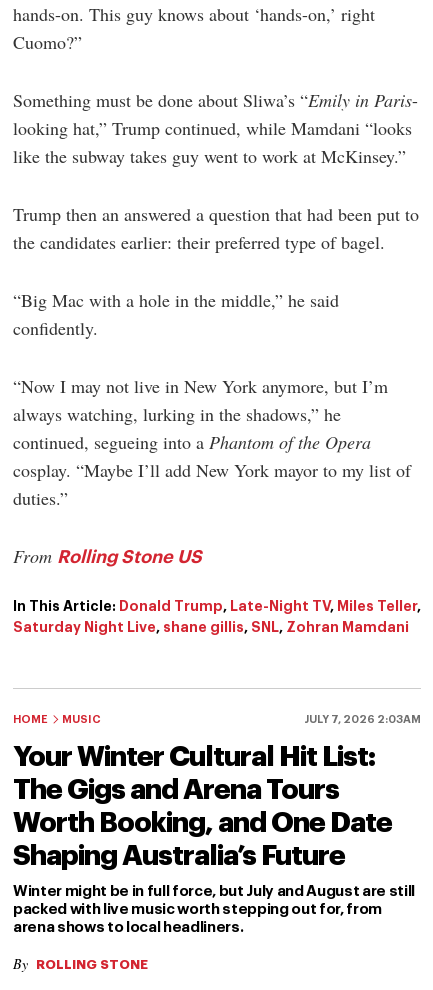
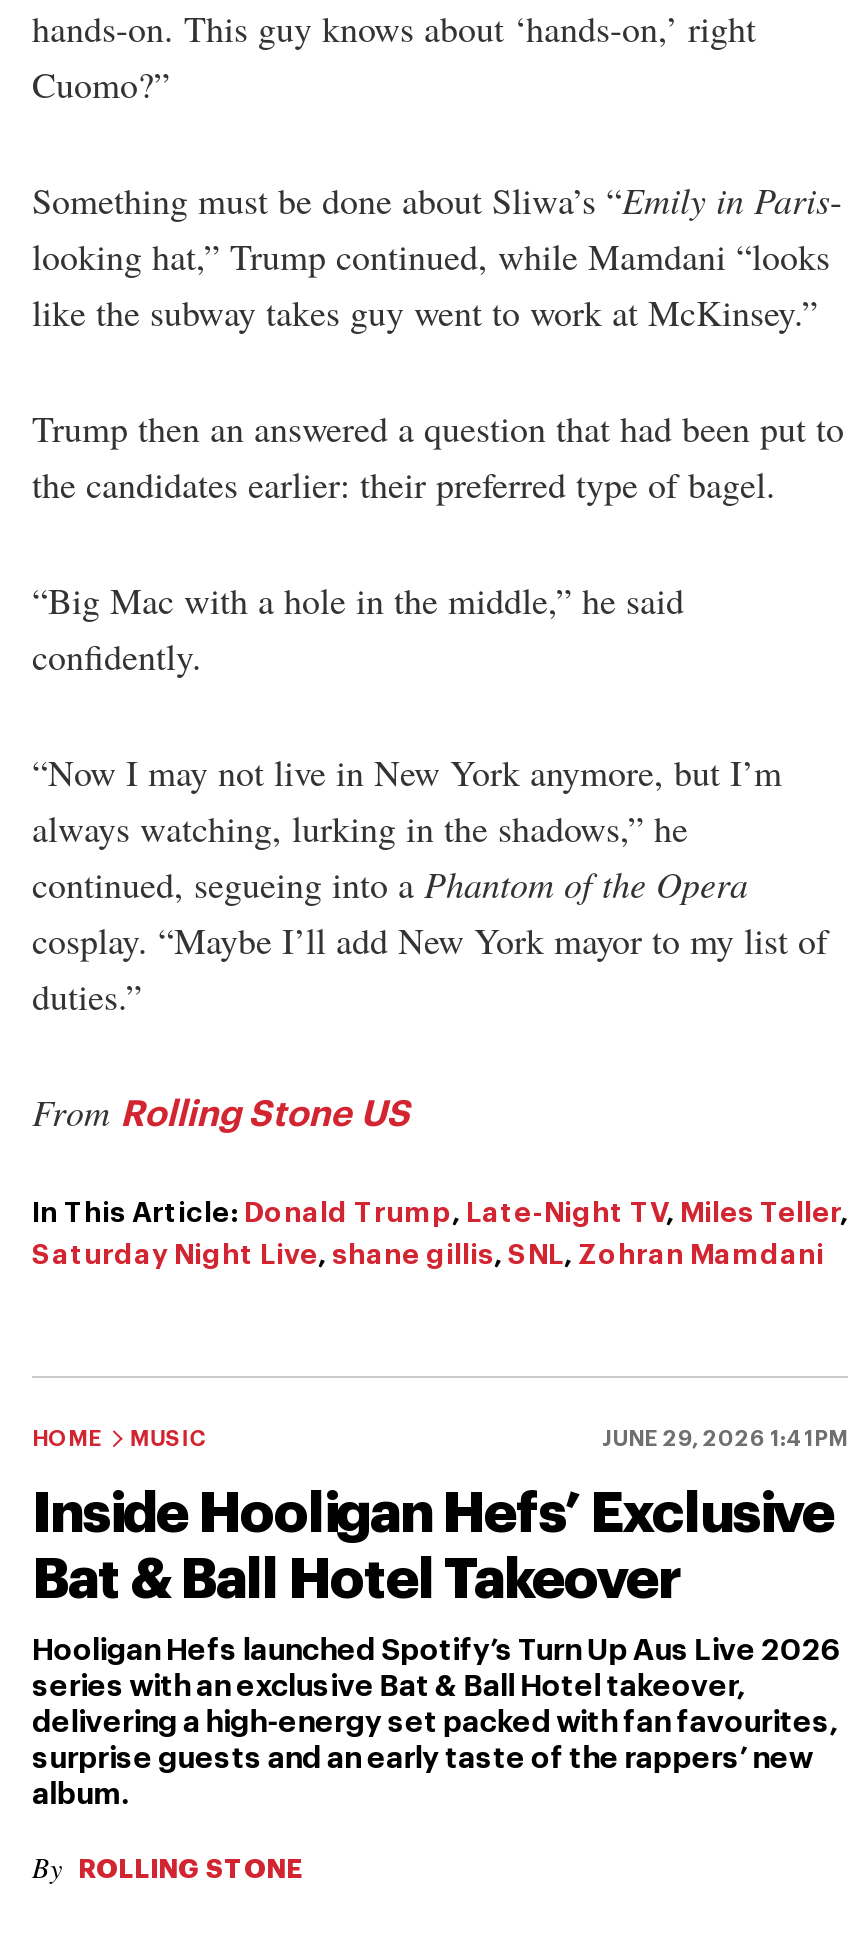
- JULY 7, 2026 2:03AM
+ JUNE 29, 2026 1:41PM

- Your Winter Cultural Hit List:
- The Gigs and Arena Tours
- Worth Booking, and One Date
- Shaping Australia’s Future
+ Inside Hooligan Hefs’ Exclusive
+ Bat & Ball Hotel Takeover

- Winter might be in full force, but July and August are still
- packed with live music worth stepping out for, from
- arena shows to local headliners.
+ Hooligan Hefs launched Spotify’s Turn Up Aus Live 2026
+ series with an exclusive Bat & Ball Hotel takeover,
+ delivering a high-energy set packed with fan favourites,
+ surprise guests and an early taste of the rappers’ new
+ album.
